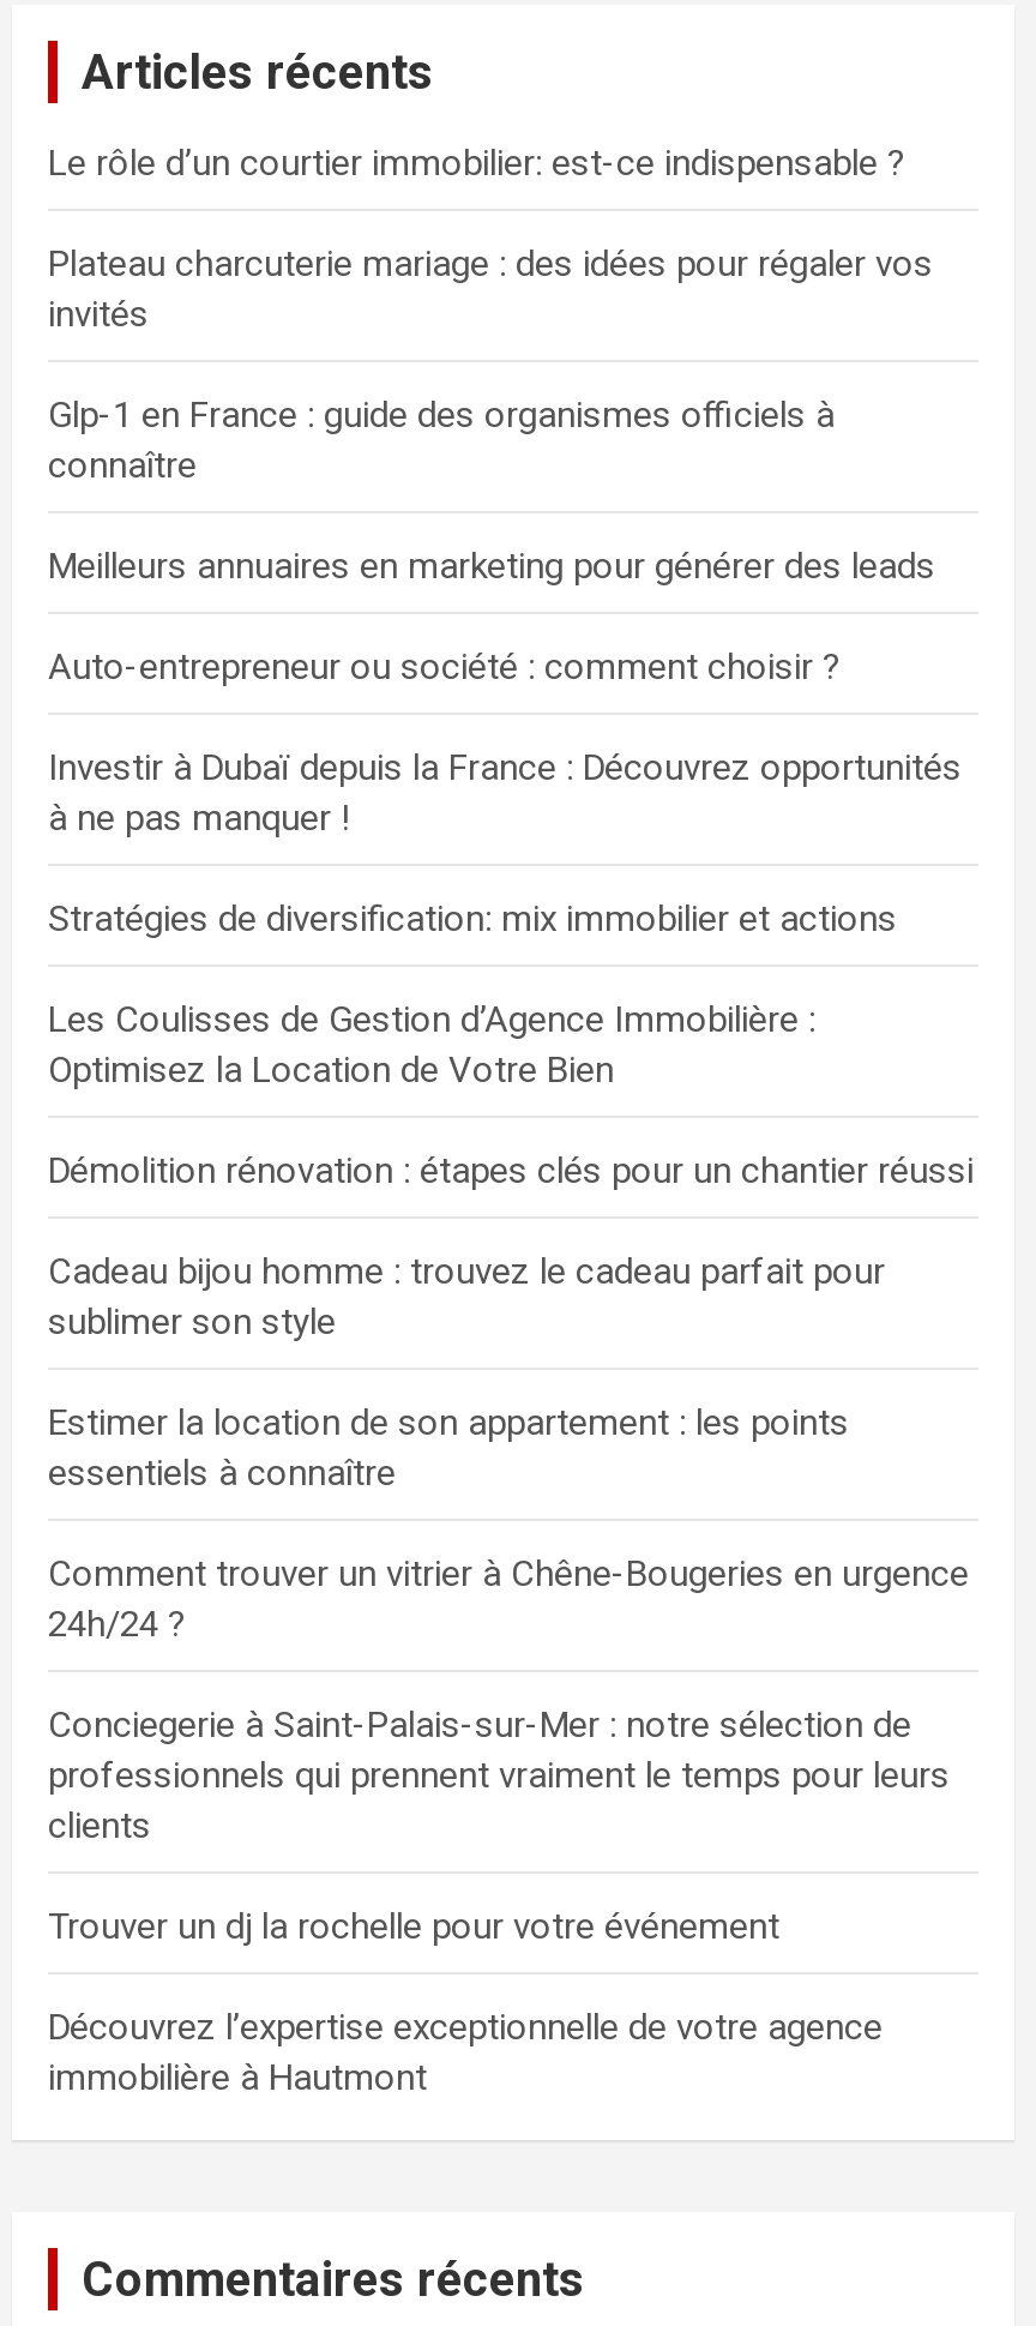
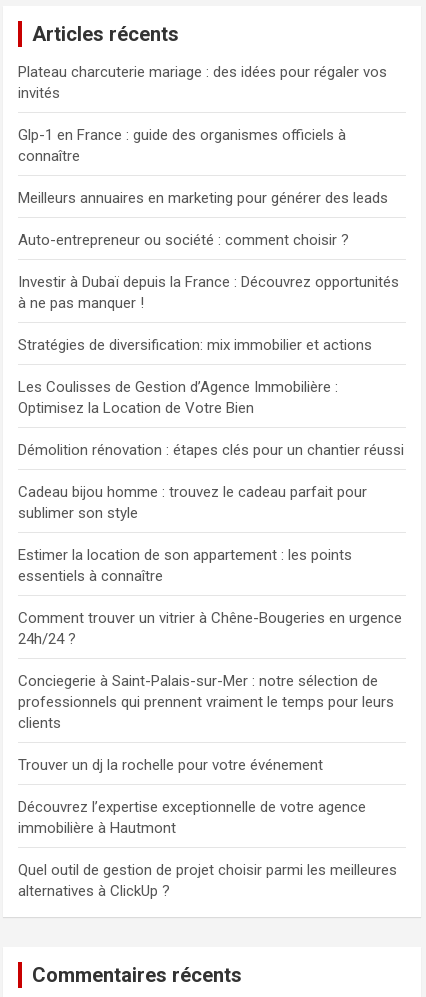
- Le rôle d’un courtier immobilier: est-ce indispensable ?

moved up: Plateau charcuterie mariage : des idées pour régaler vos | invités | Glp-1 en France : guide des organismes officiels à | ... | Découvrez l’expertise exceptionnelle de votre agence | immobilière à Hautmont

+ Quel outil de gestion de projet choisir parmi les meilleures
+ alternatives à ClickUp ?
